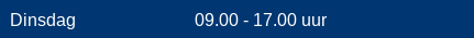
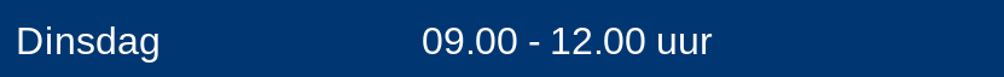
- 09.00 - 17.00 uur
+ 09.00 - 12.00 uur
